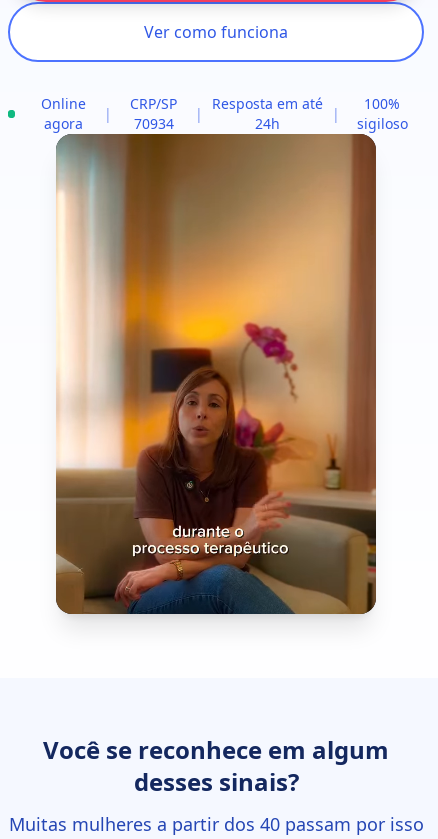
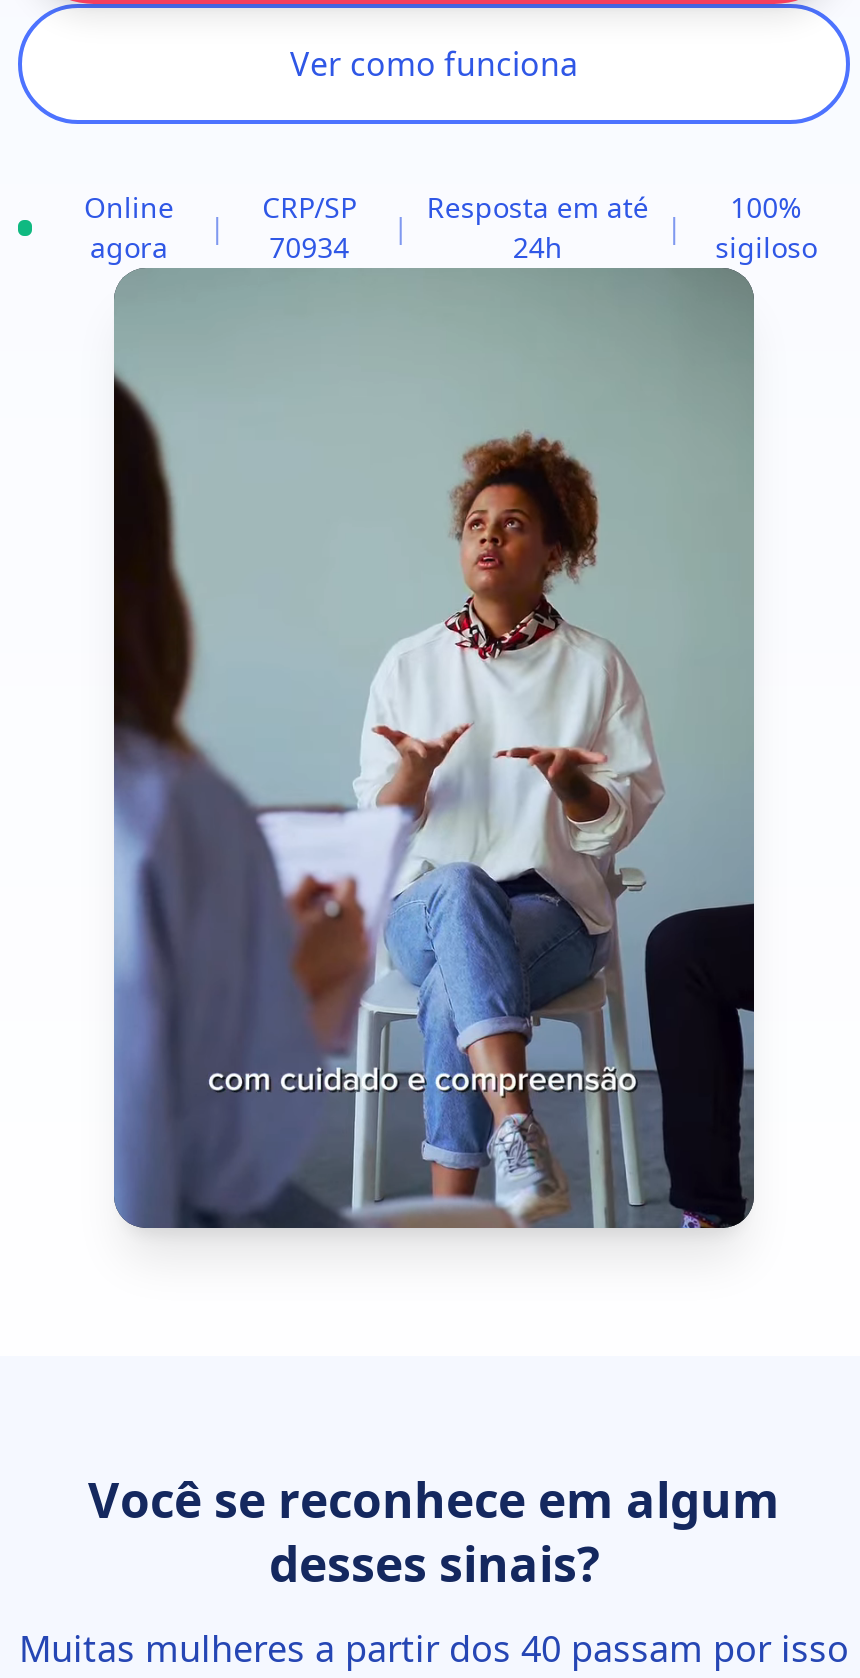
- [image]
+ [image]
